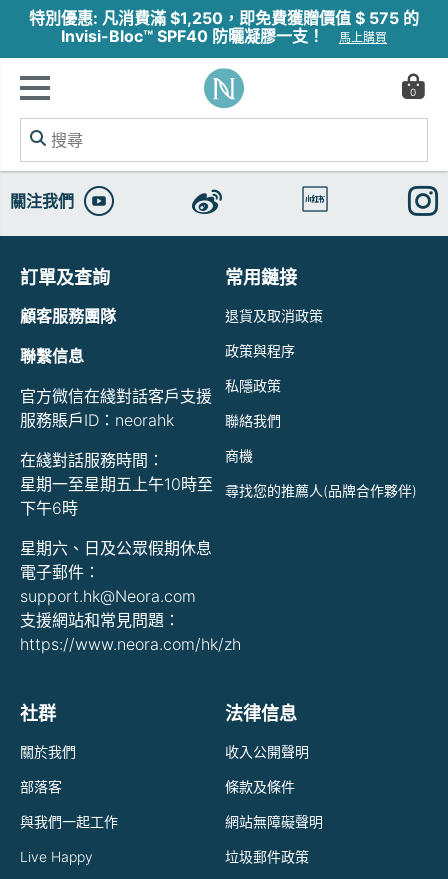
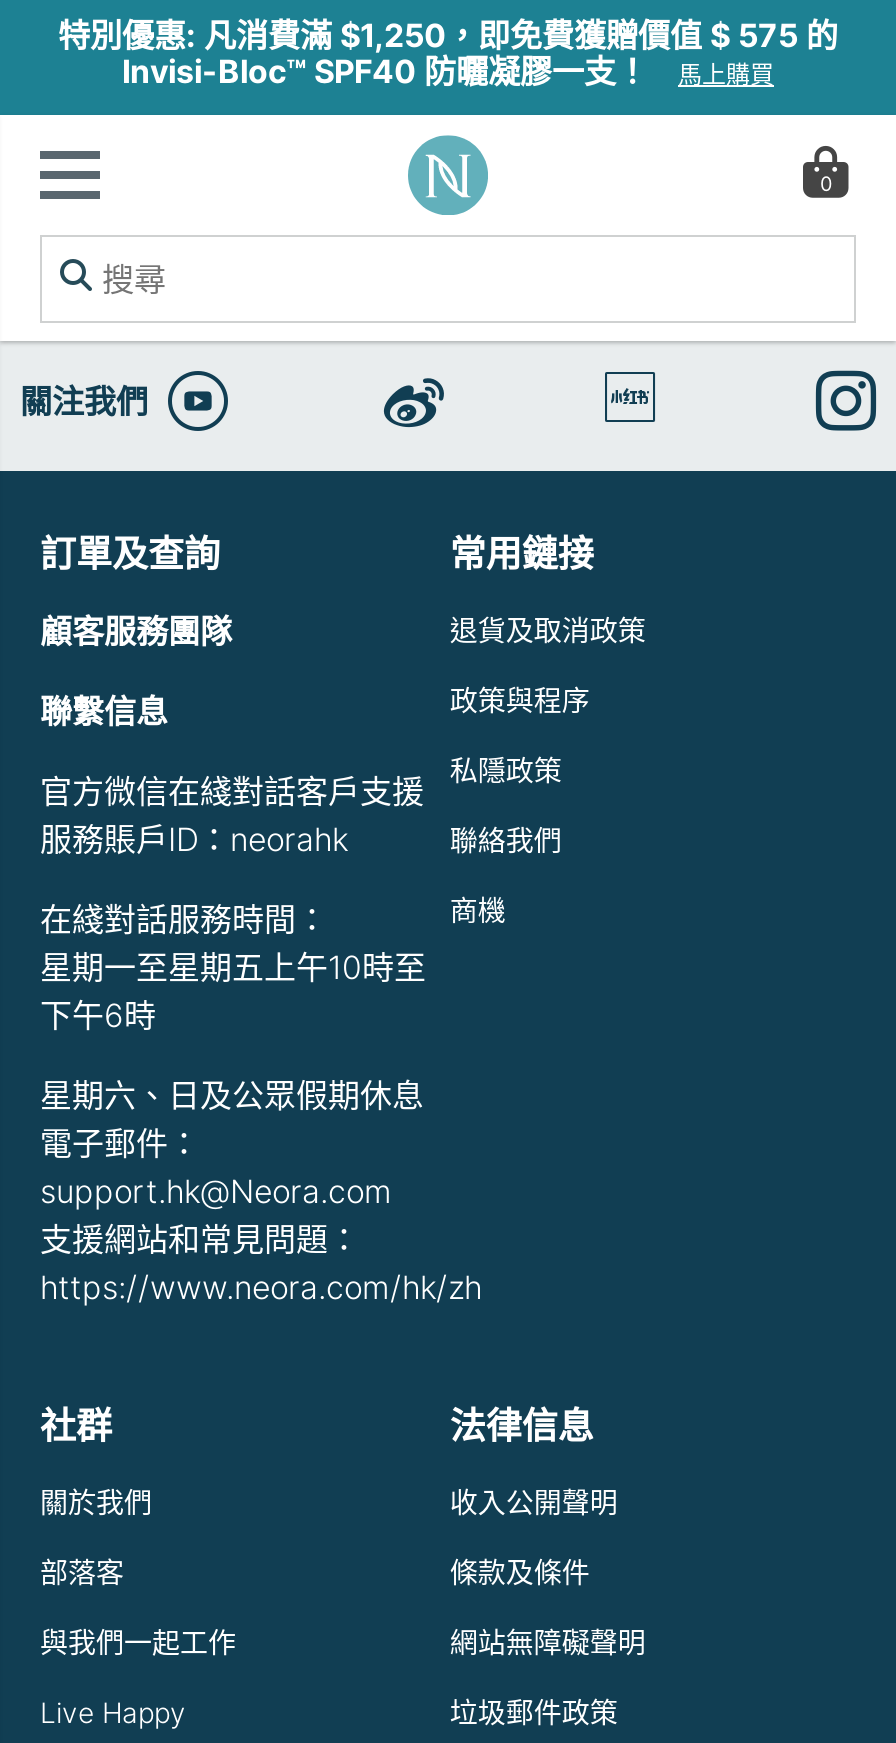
- 尋找您的推薦人(品牌合作夥伴)
